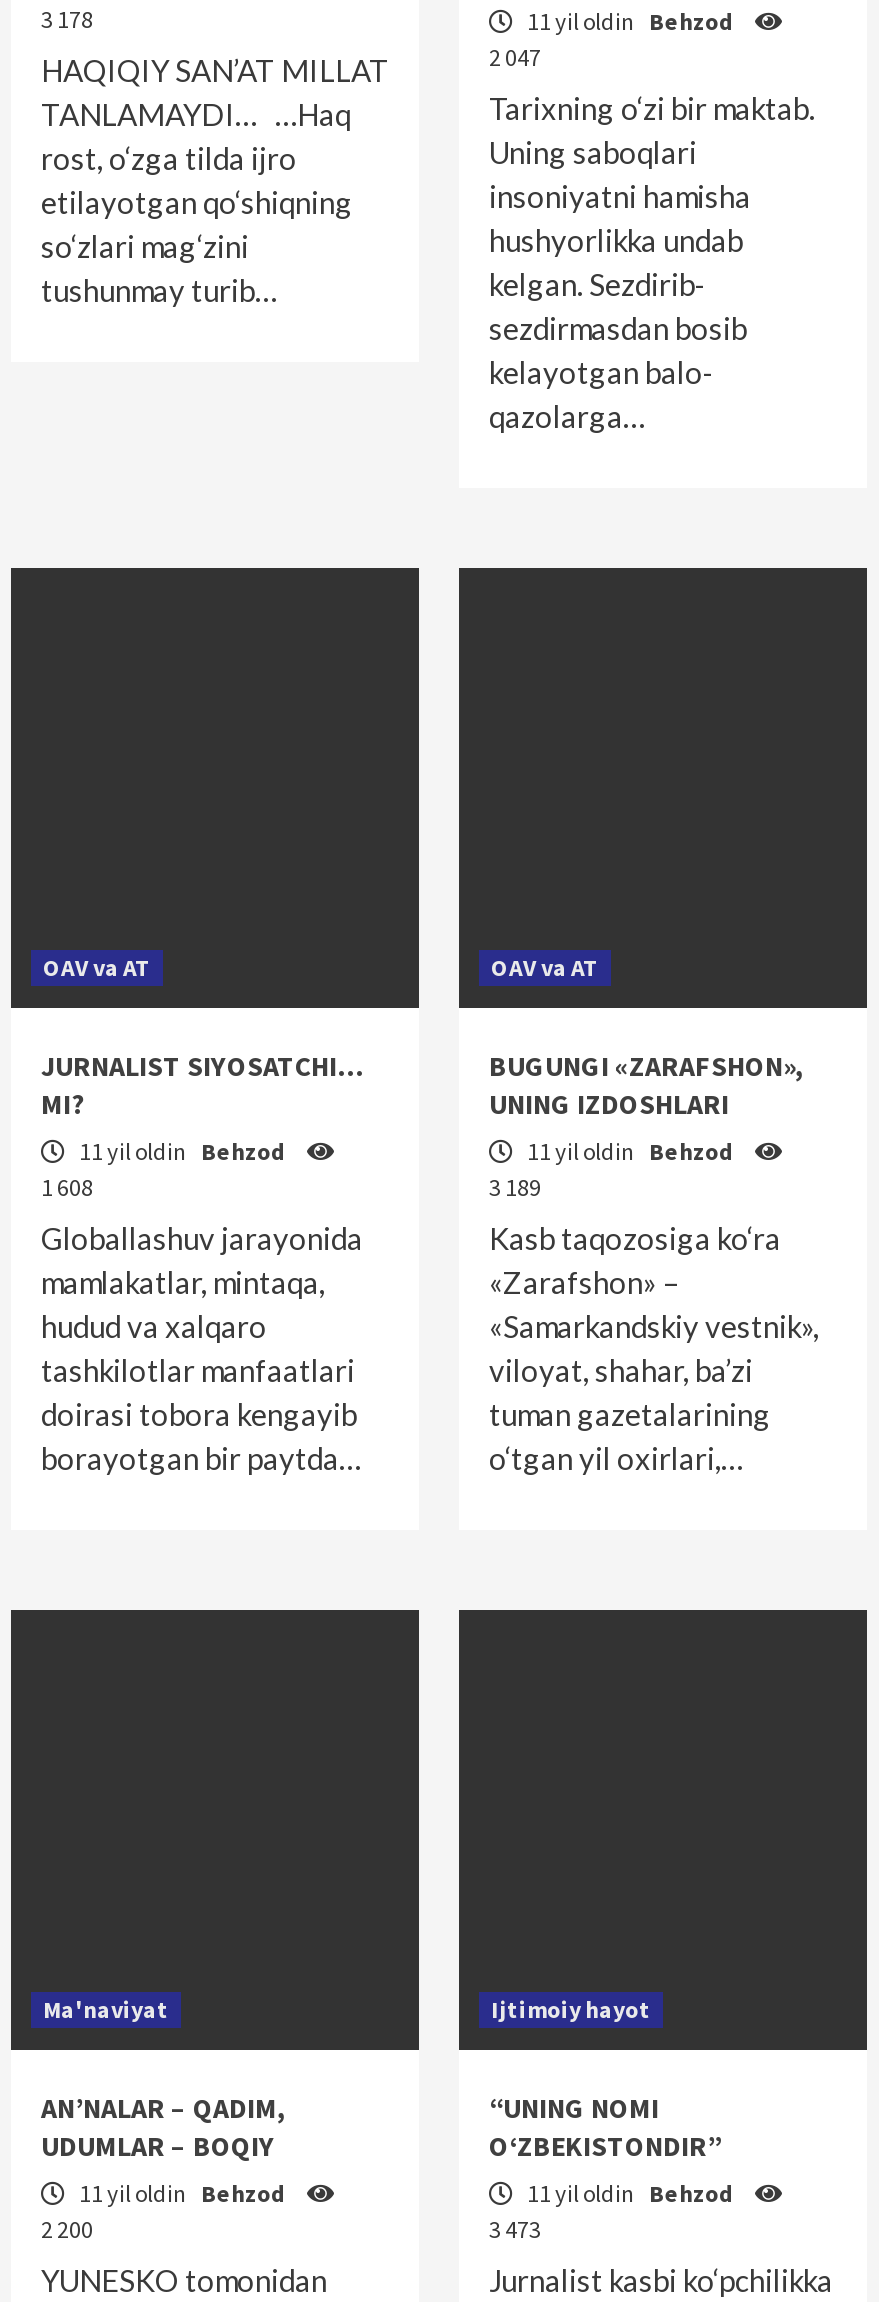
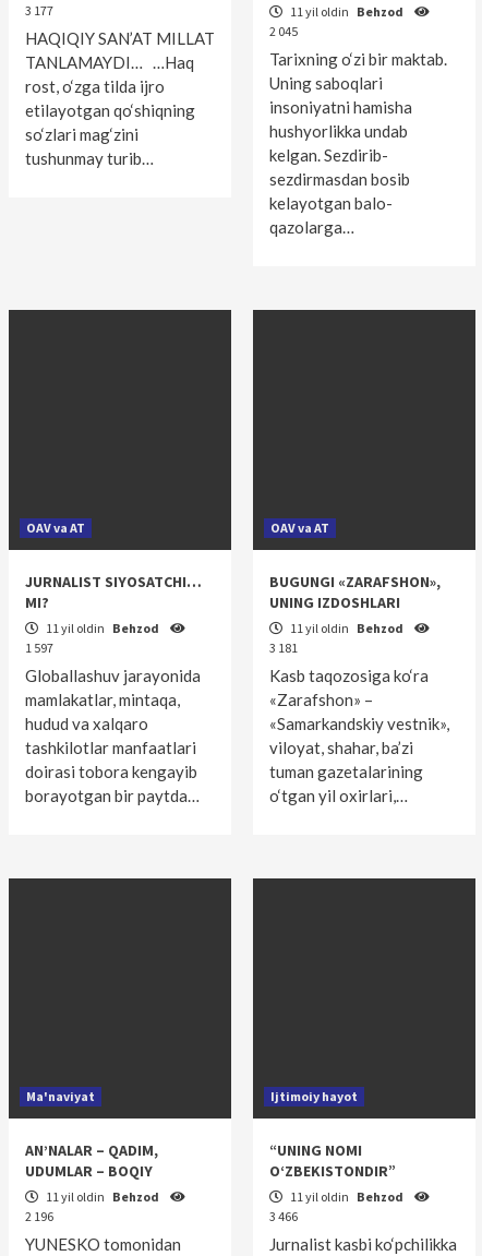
- 3 178
+ 3 177

- 2 047
+ 2 045

- 1 608
+ 1 597

- 3 189
+ 3 181

- 2 200
+ 2 196

- 3 473
+ 3 466
